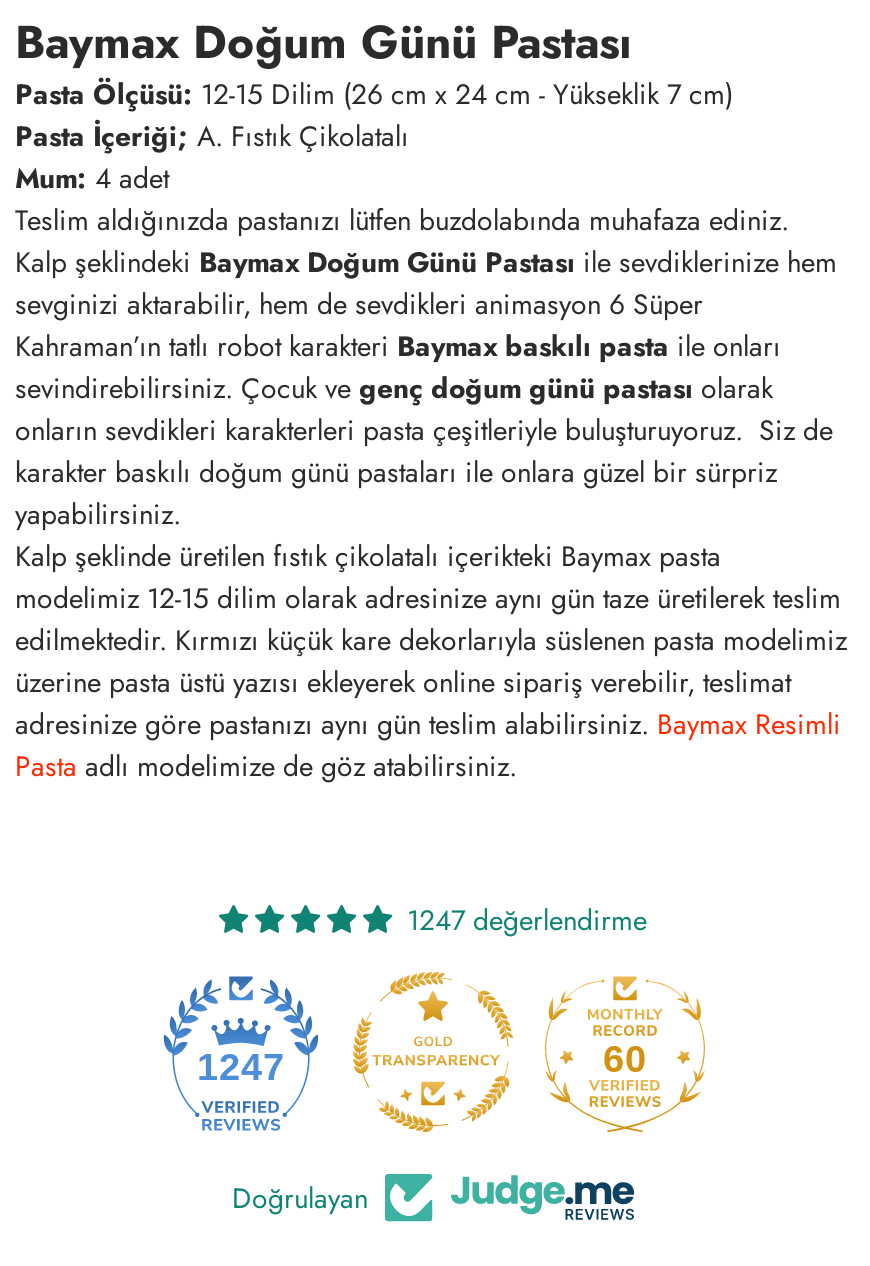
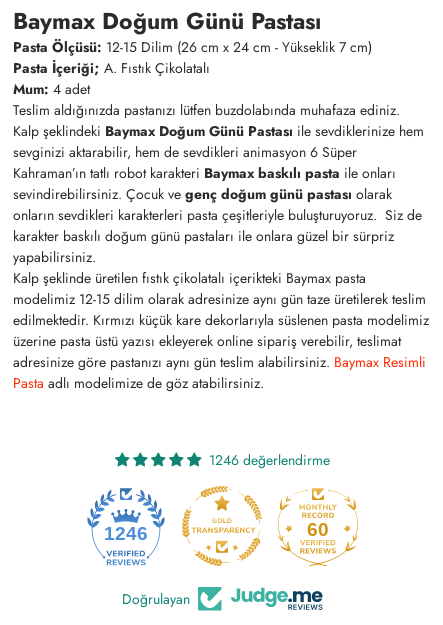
- 1247 değerlendirme
+ 1246 değerlendirme

- 1247
+ 1246
